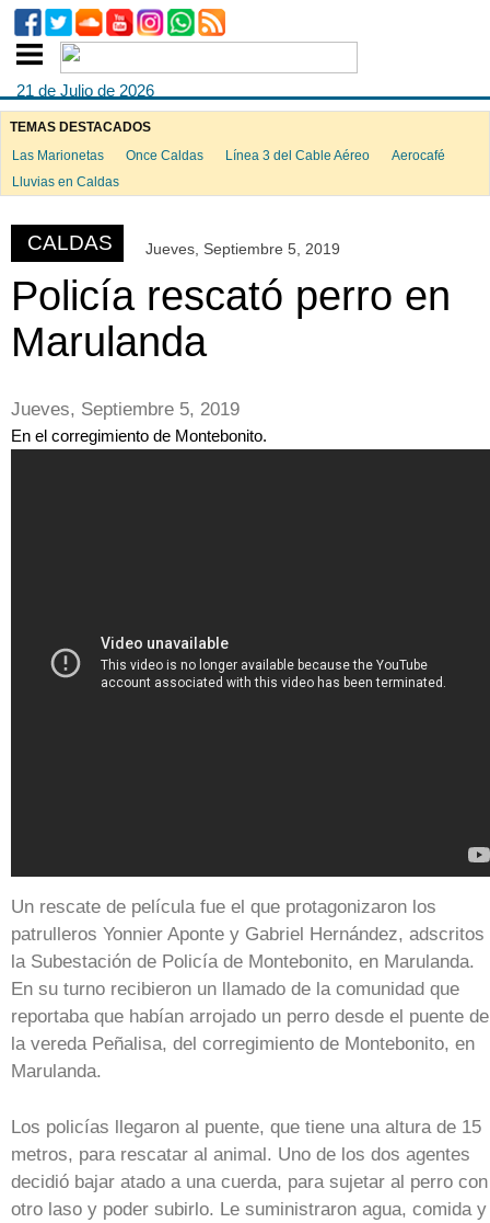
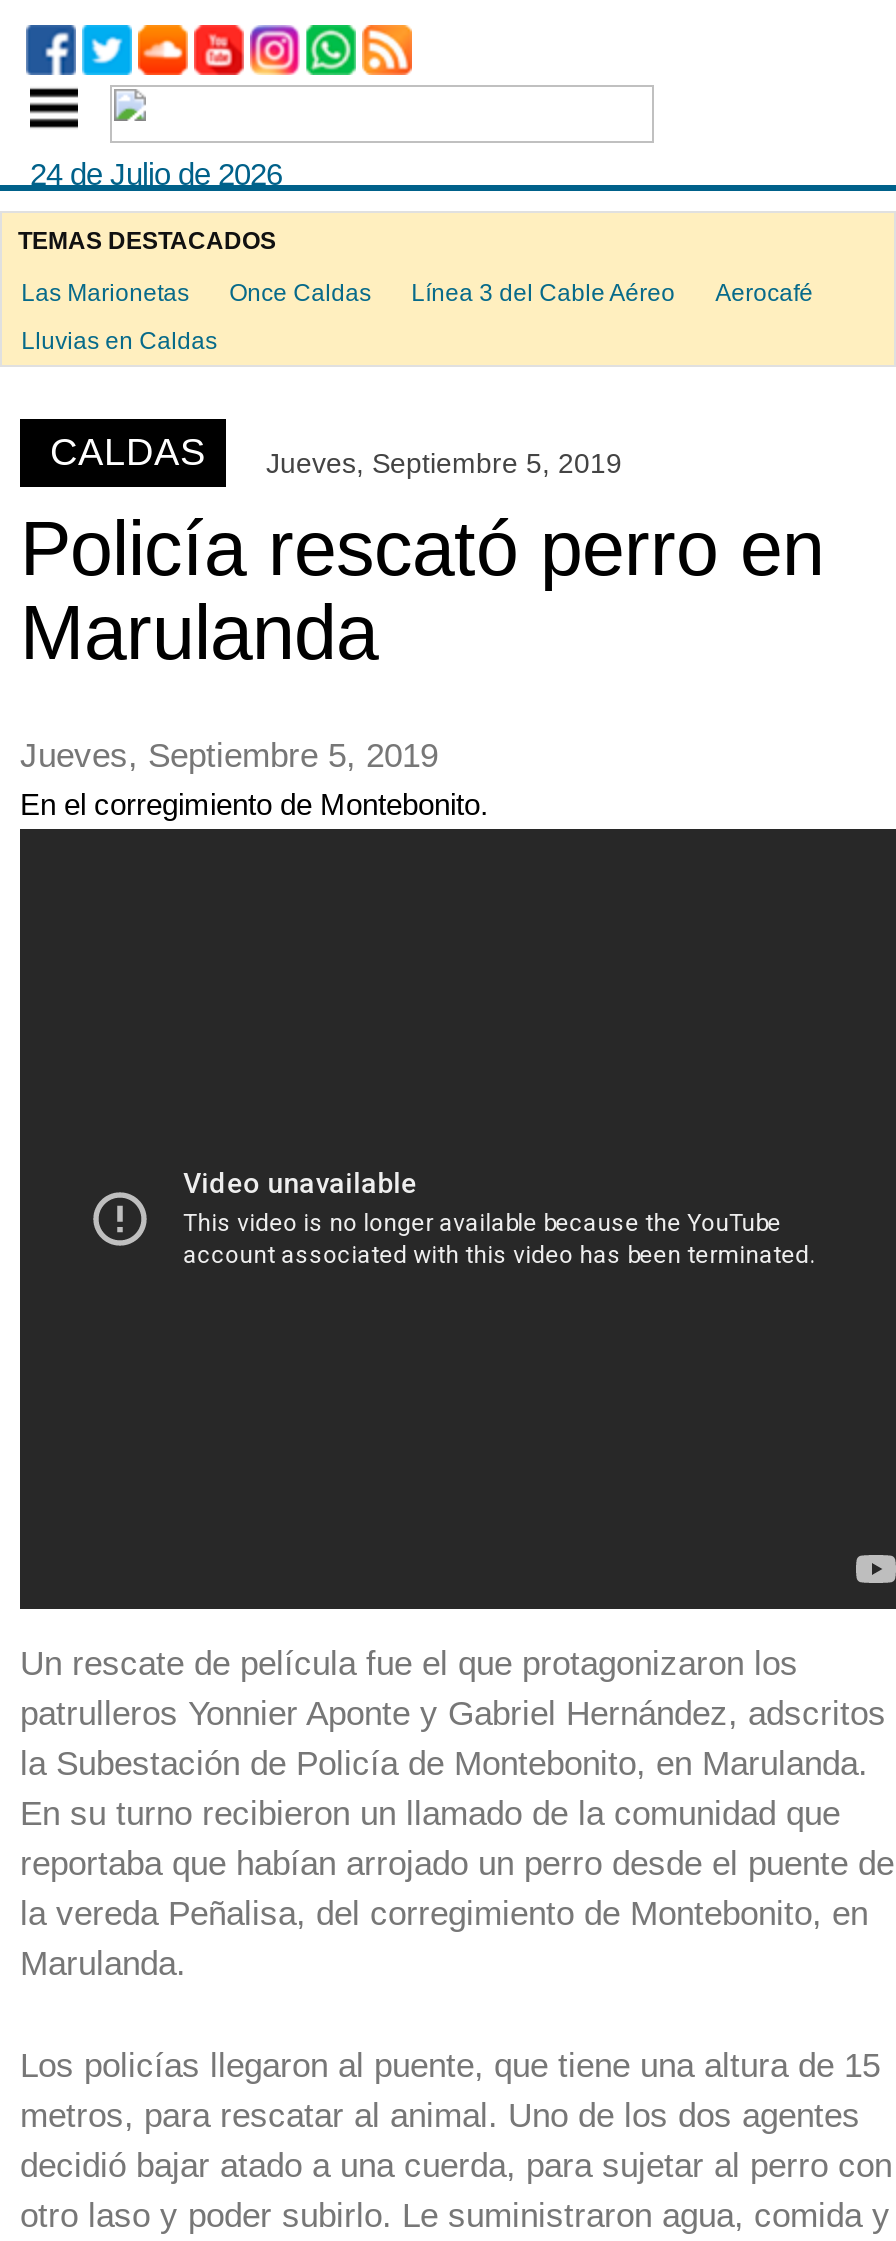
- 21 de Julio de 2026
+ 24 de Julio de 2026
